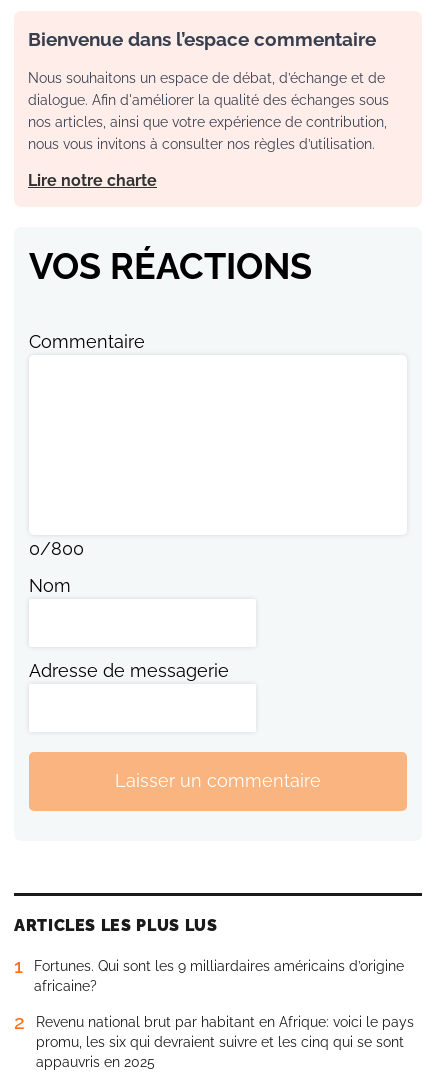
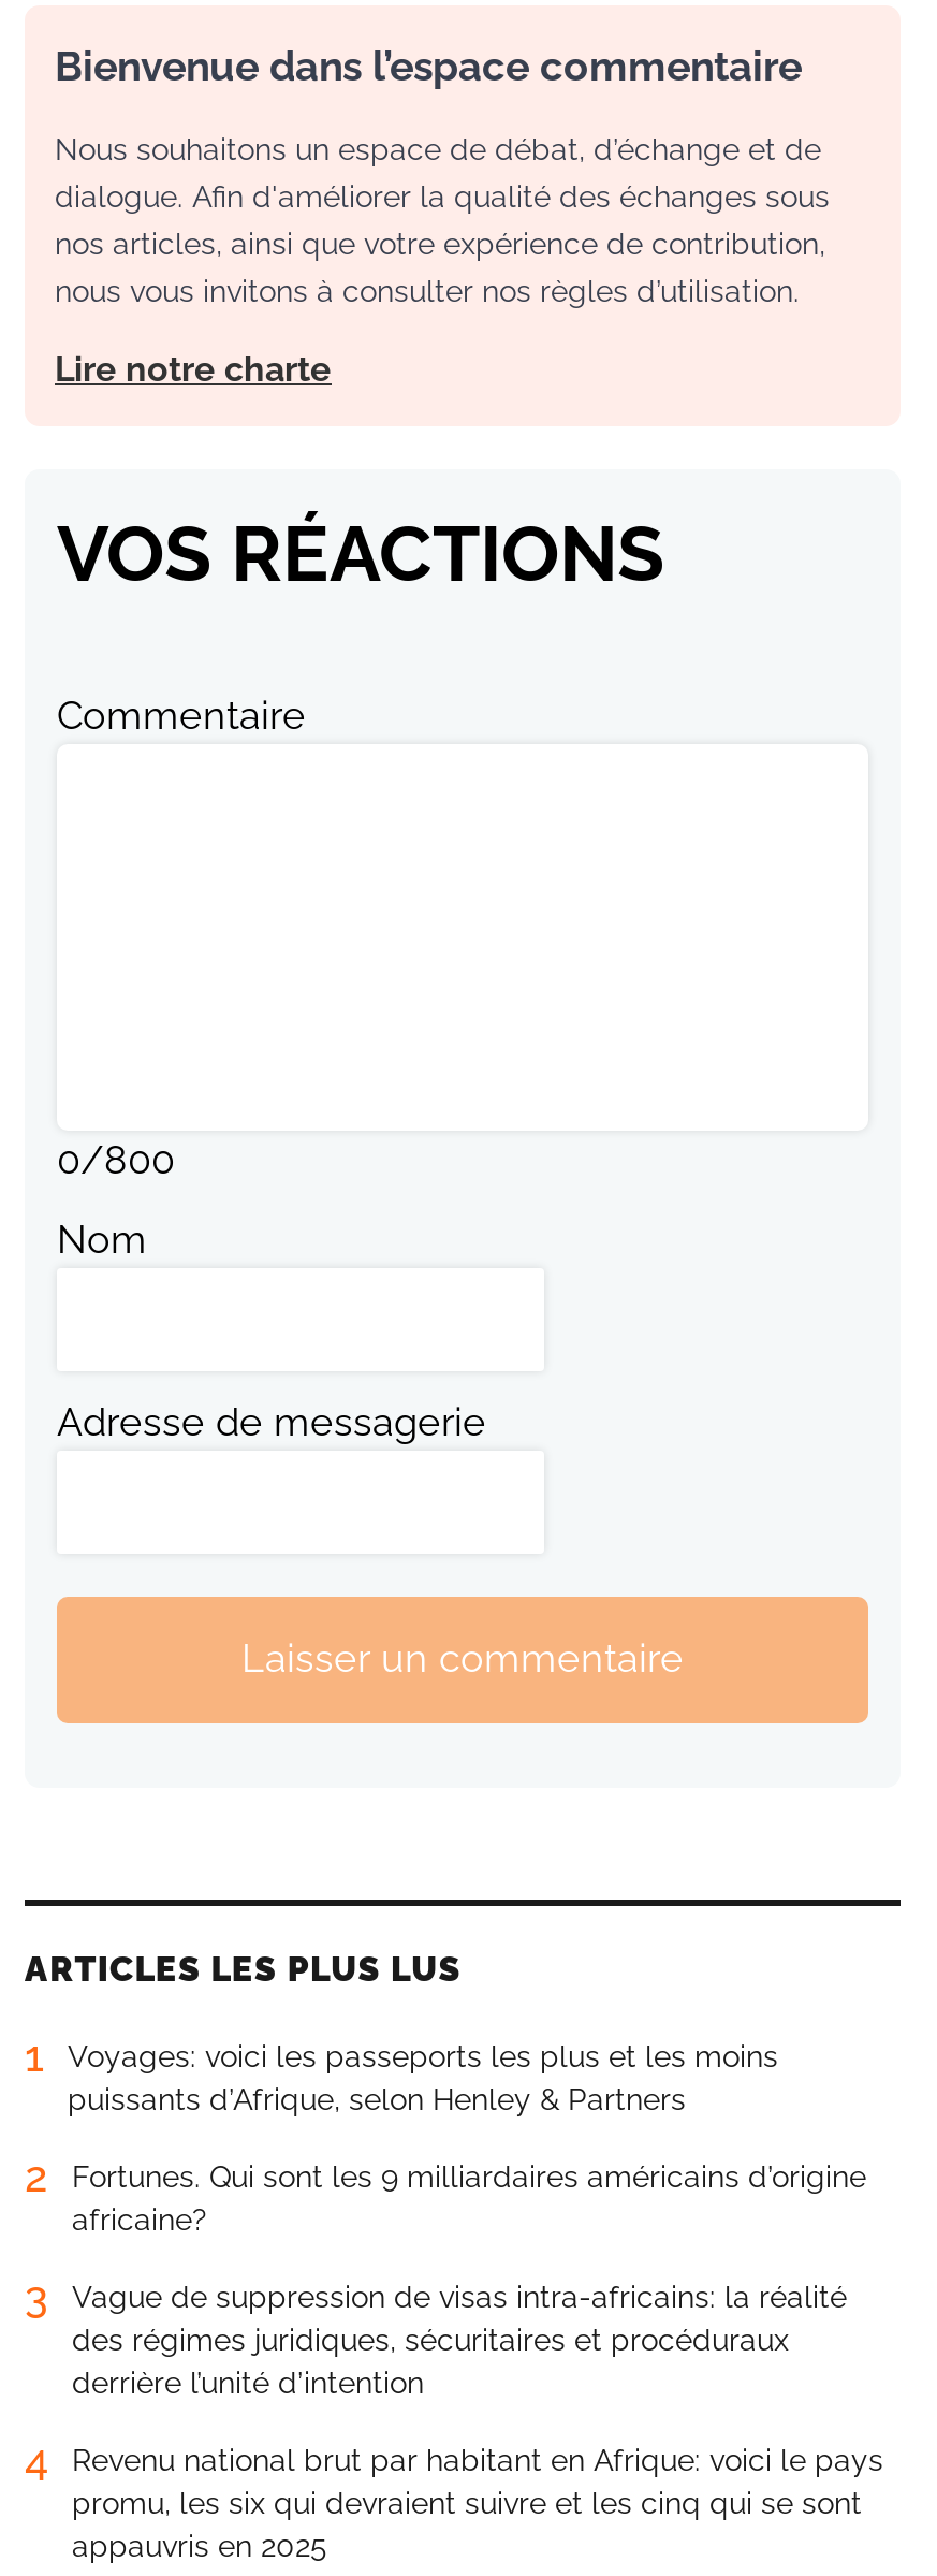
+ Voyages: voici les passeports les plus et les moins
+ puissants d’Afrique, selon Henley & Partners
+ 2

- 2
+ 3
+ Vague de suppression de visas intra-africains: la réalité
+ des régimes juridiques, sécuritaires et procéduraux
+ derrière l’unité d’intention
+ 4
